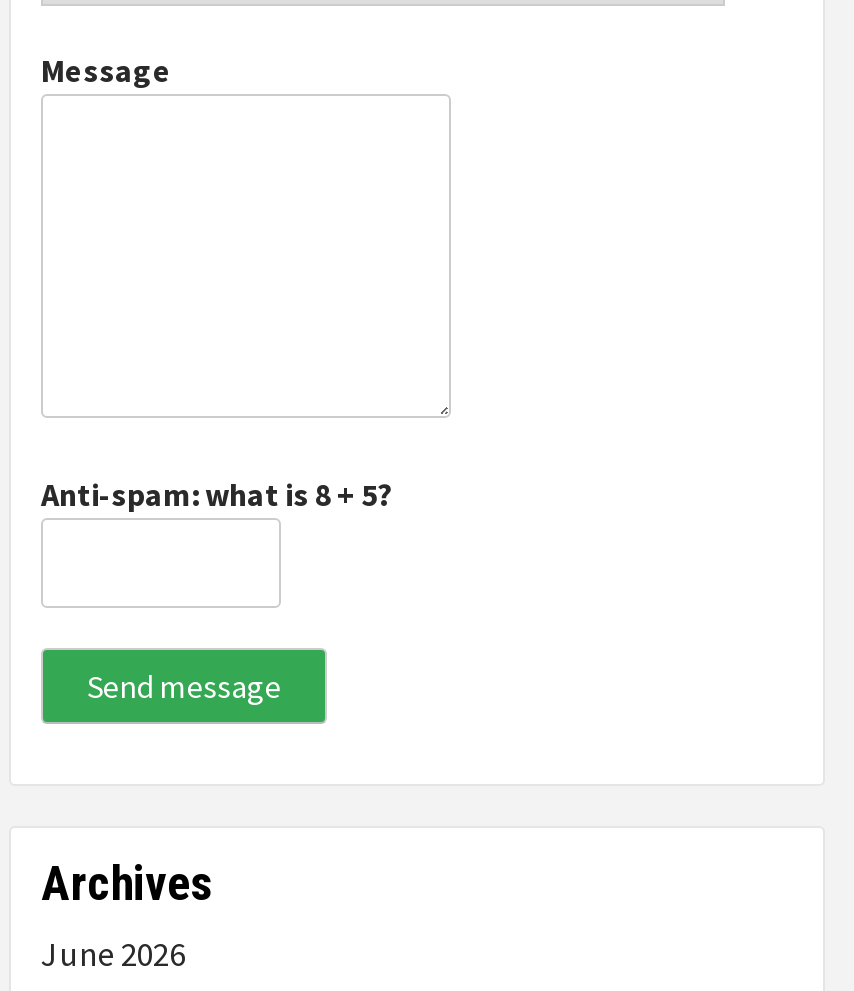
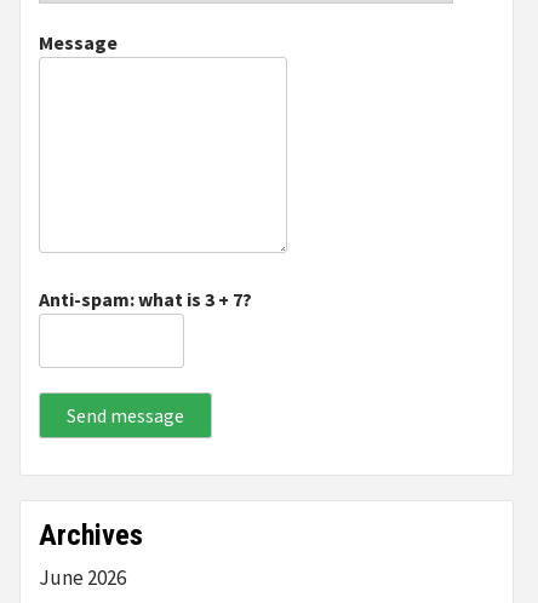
- Anti-spam: what is 8 + 5?
+ Anti-spam: what is 3 + 7?
